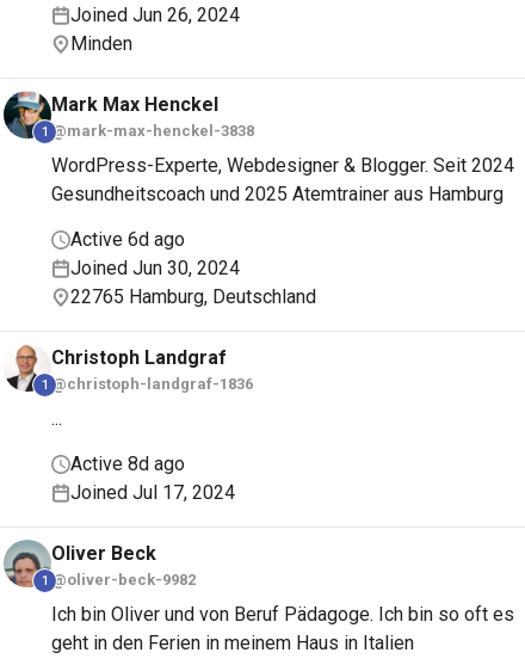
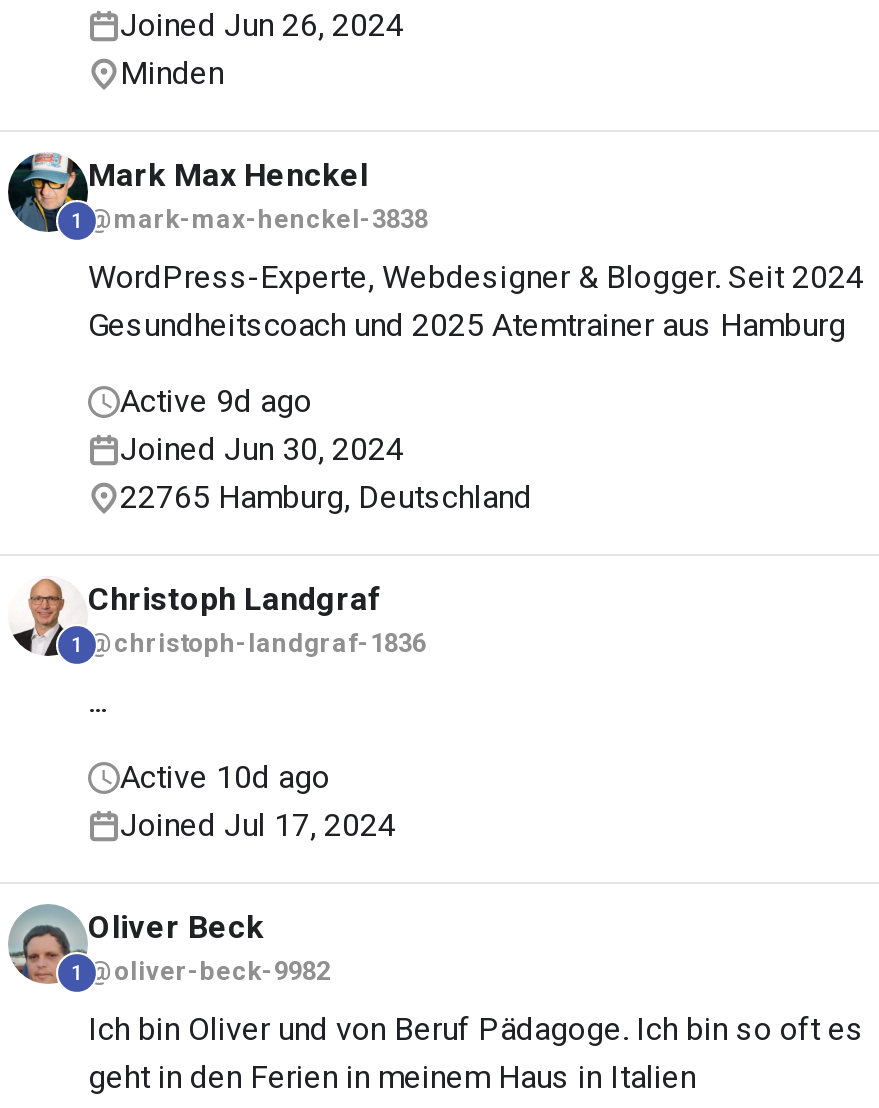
- Active 6d ago
+ Active 9d ago

- Active 8d ago
+ Active 10d ago
